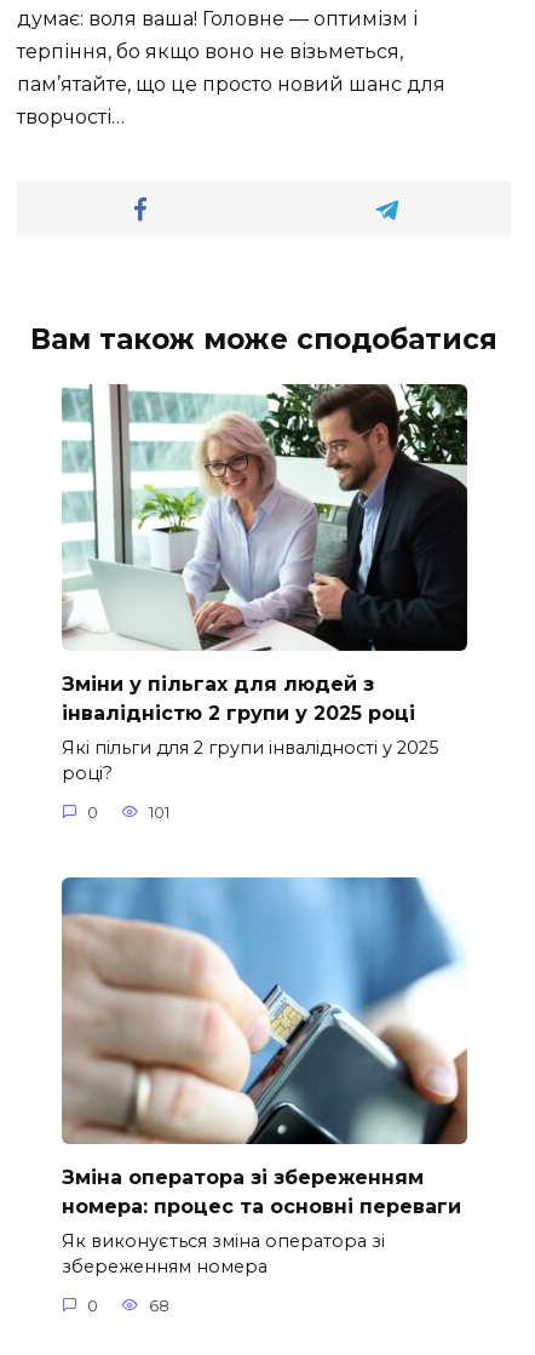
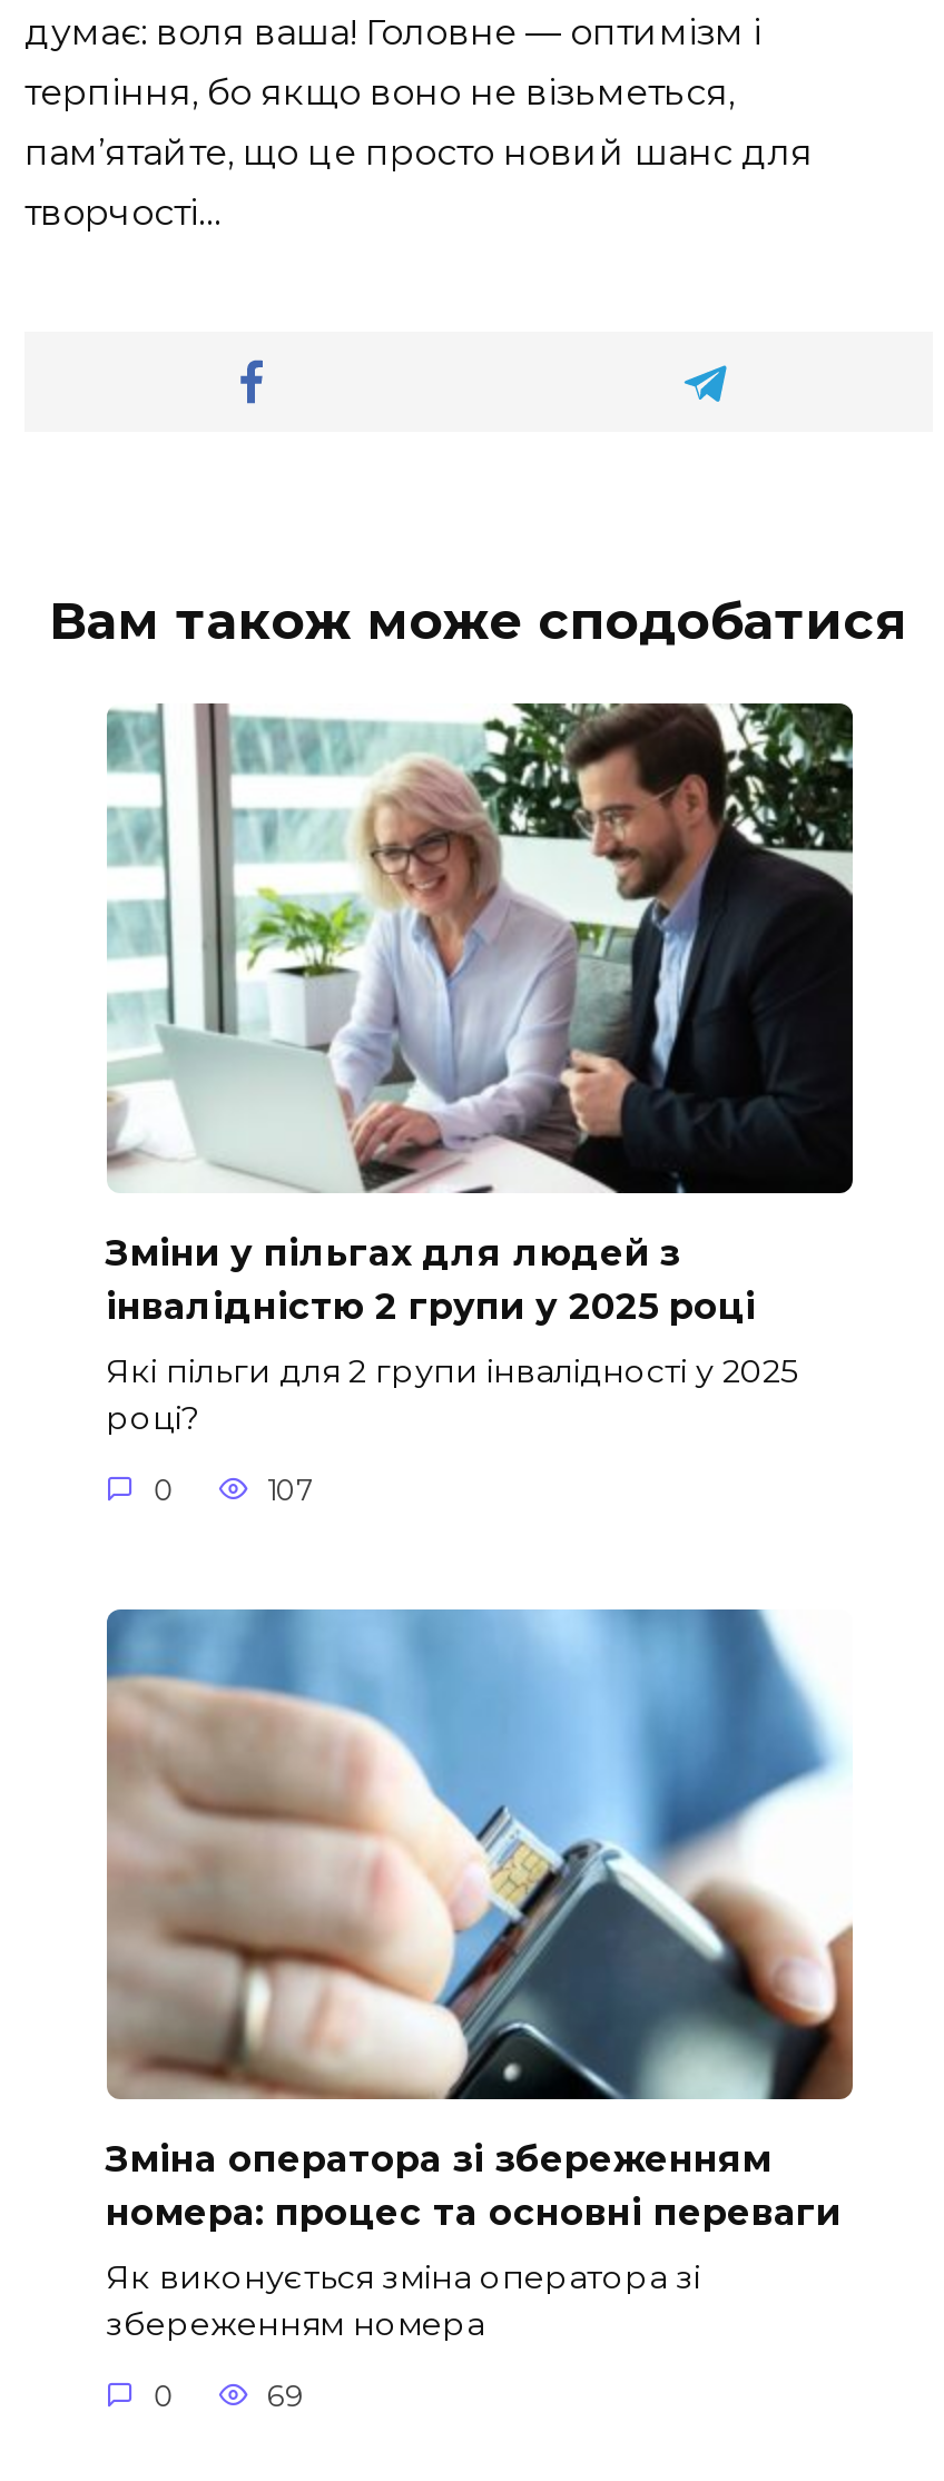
- 101
+ 107

- 68
+ 69
